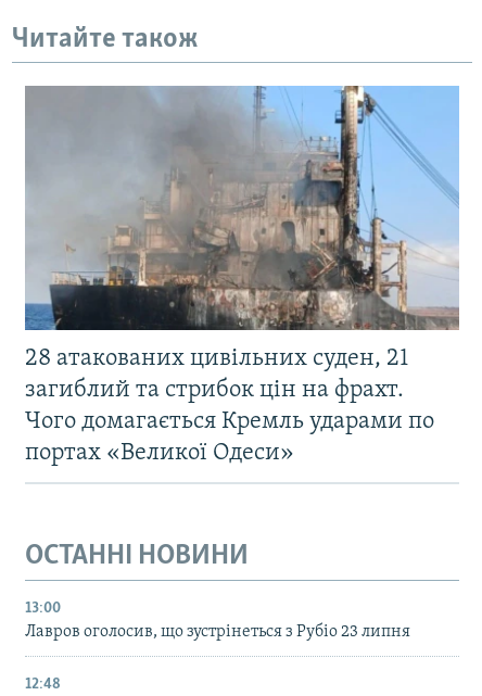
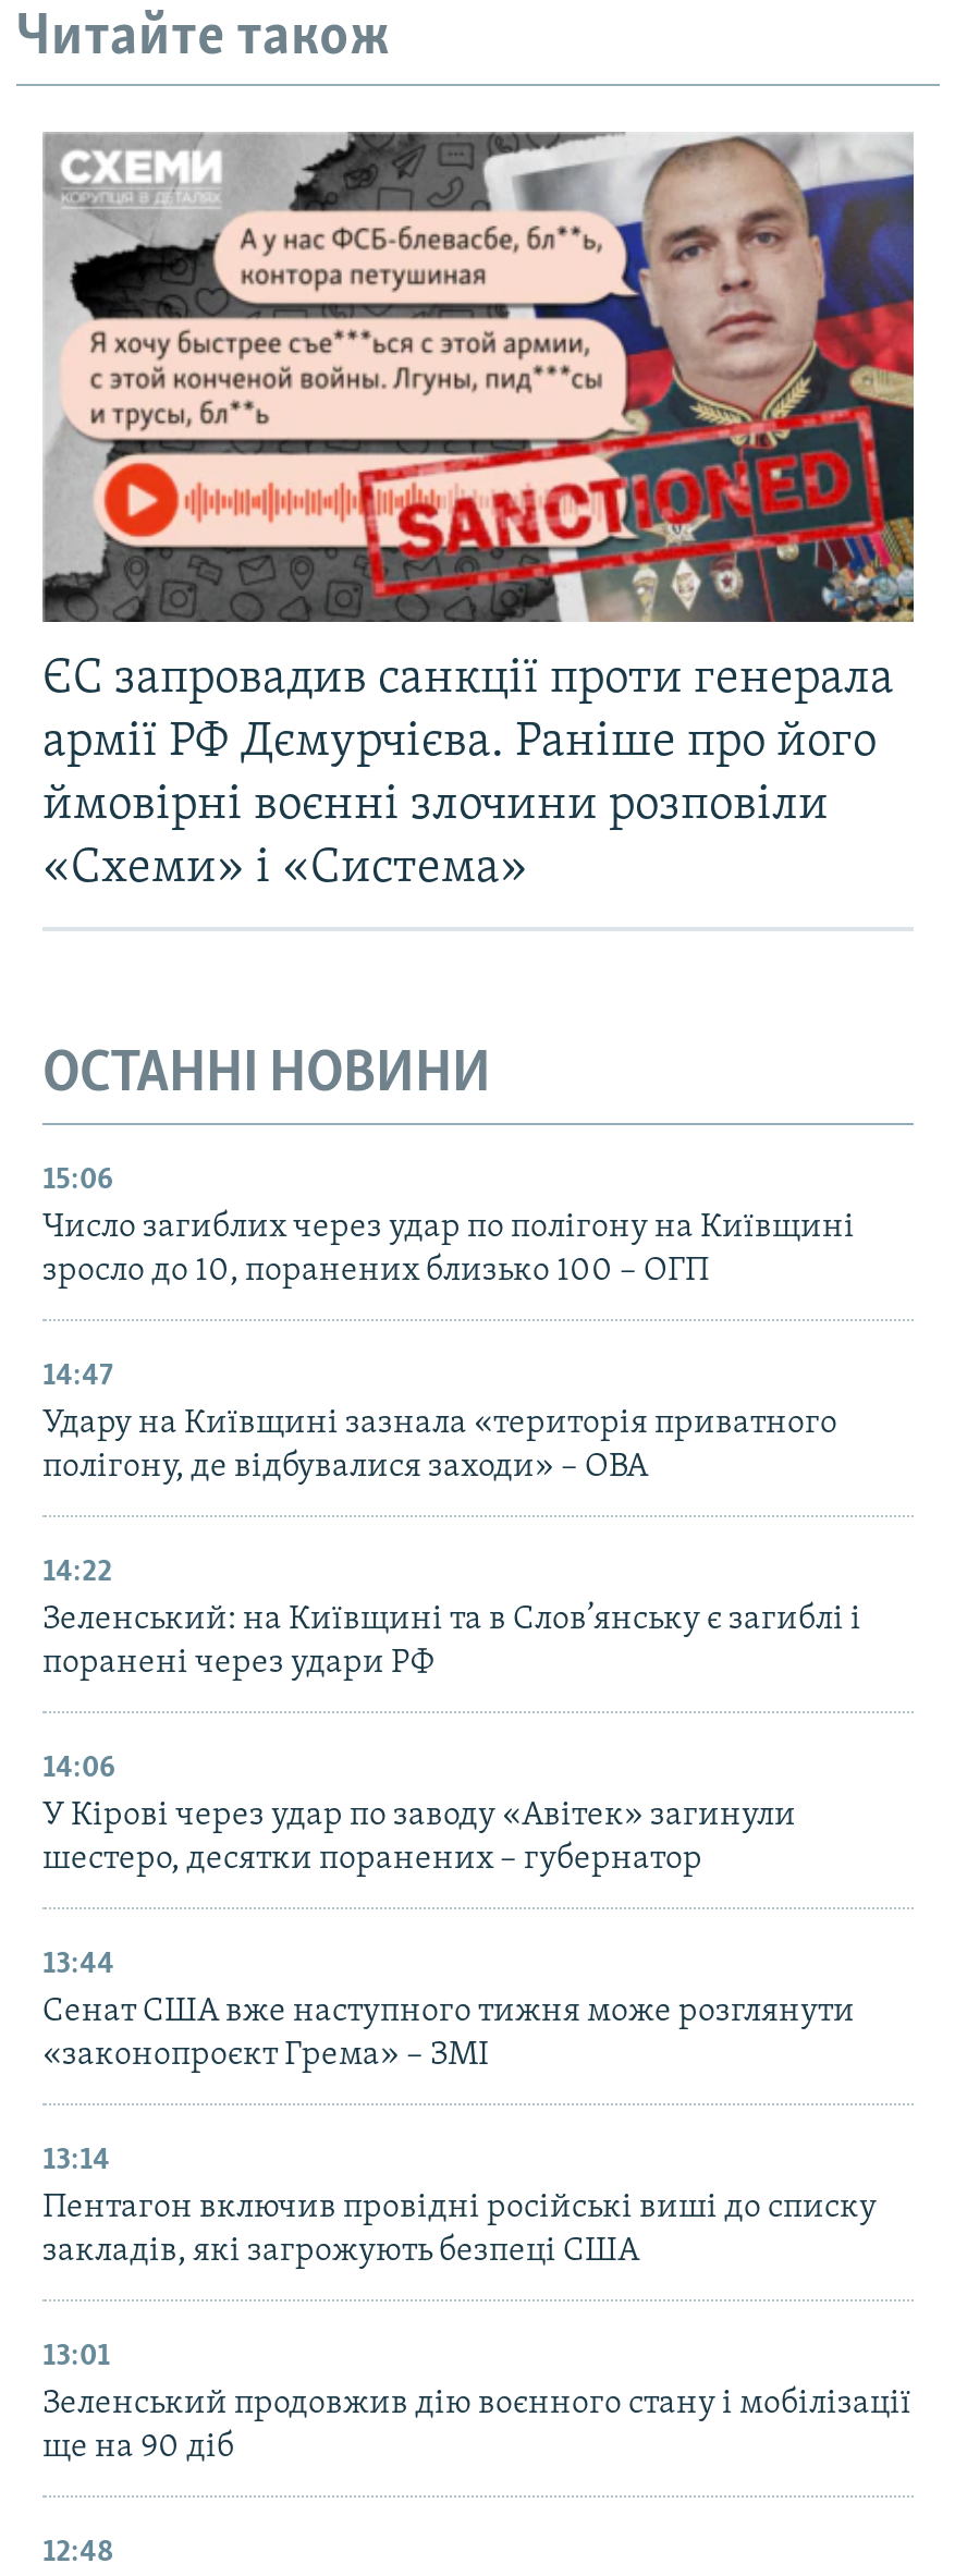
- [image]
- 28 атакованих цивільних суден, 21
- загиблий та стрибок цін на фрахт.
- Чого домагається Кремль ударами по
- портах «Великої Одеси»
+ [image]
+ ЄС запровадив санкції проти генерала
+ армії РФ Дємурчієва. Раніше про його
+ ймовірні воєнні злочини розповіли
+ «Схеми» і «Система»

- 13:00
- Лавров оголосив, що зустрінеться з Рубіо 23 липня
+ 15:06
+ Число загиблих через удар по полігону на Київщині
+ зросло до 10, поранених близько 100 – ОГП
+ 14:47
+ Удару на Київщині зазнала «територія приватного
+ полігону, де відбувалися заходи» – ОВА
+ 14:22
+ Зеленський: на Київщині та в Слов’янську є загиблі і
+ поранені через удари РФ
+ 14:06
+ У Кірові через удар по заводу «Авітек» загинули
+ шестеро, десятки поранених – губернатор
+ 13:44
+ Сенат CША вже наступного тижня може розглянути
+ «законопроєкт Грема» – ЗМІ
+ 13:14
+ Пентагон включив провідні російські виші до списку
+ закладів, які загрожують безпеці США
+ 13:01
+ Зеленський продовжив дію воєнного стану і мобілізації
+ ще на 90 діб
